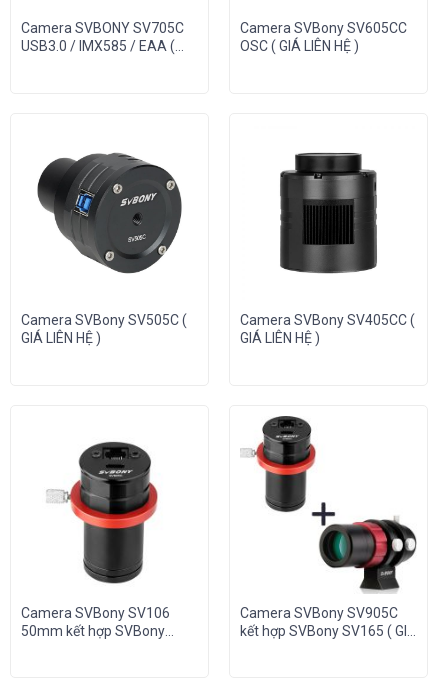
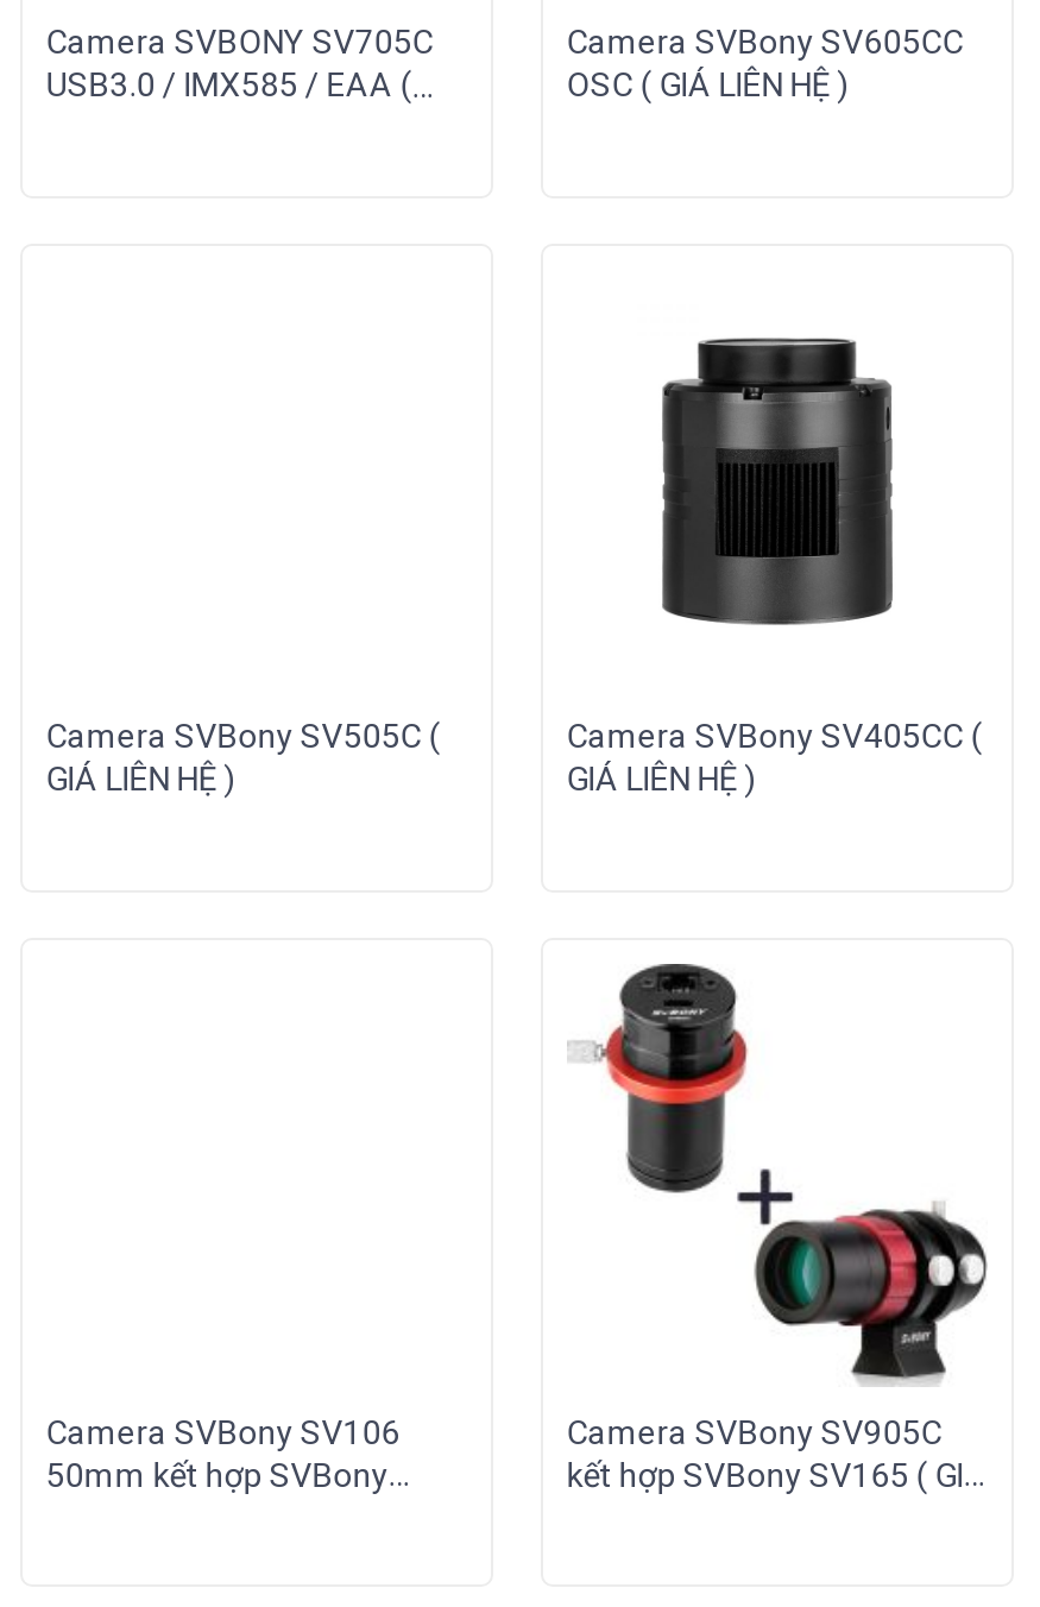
- [image]

- [image]
